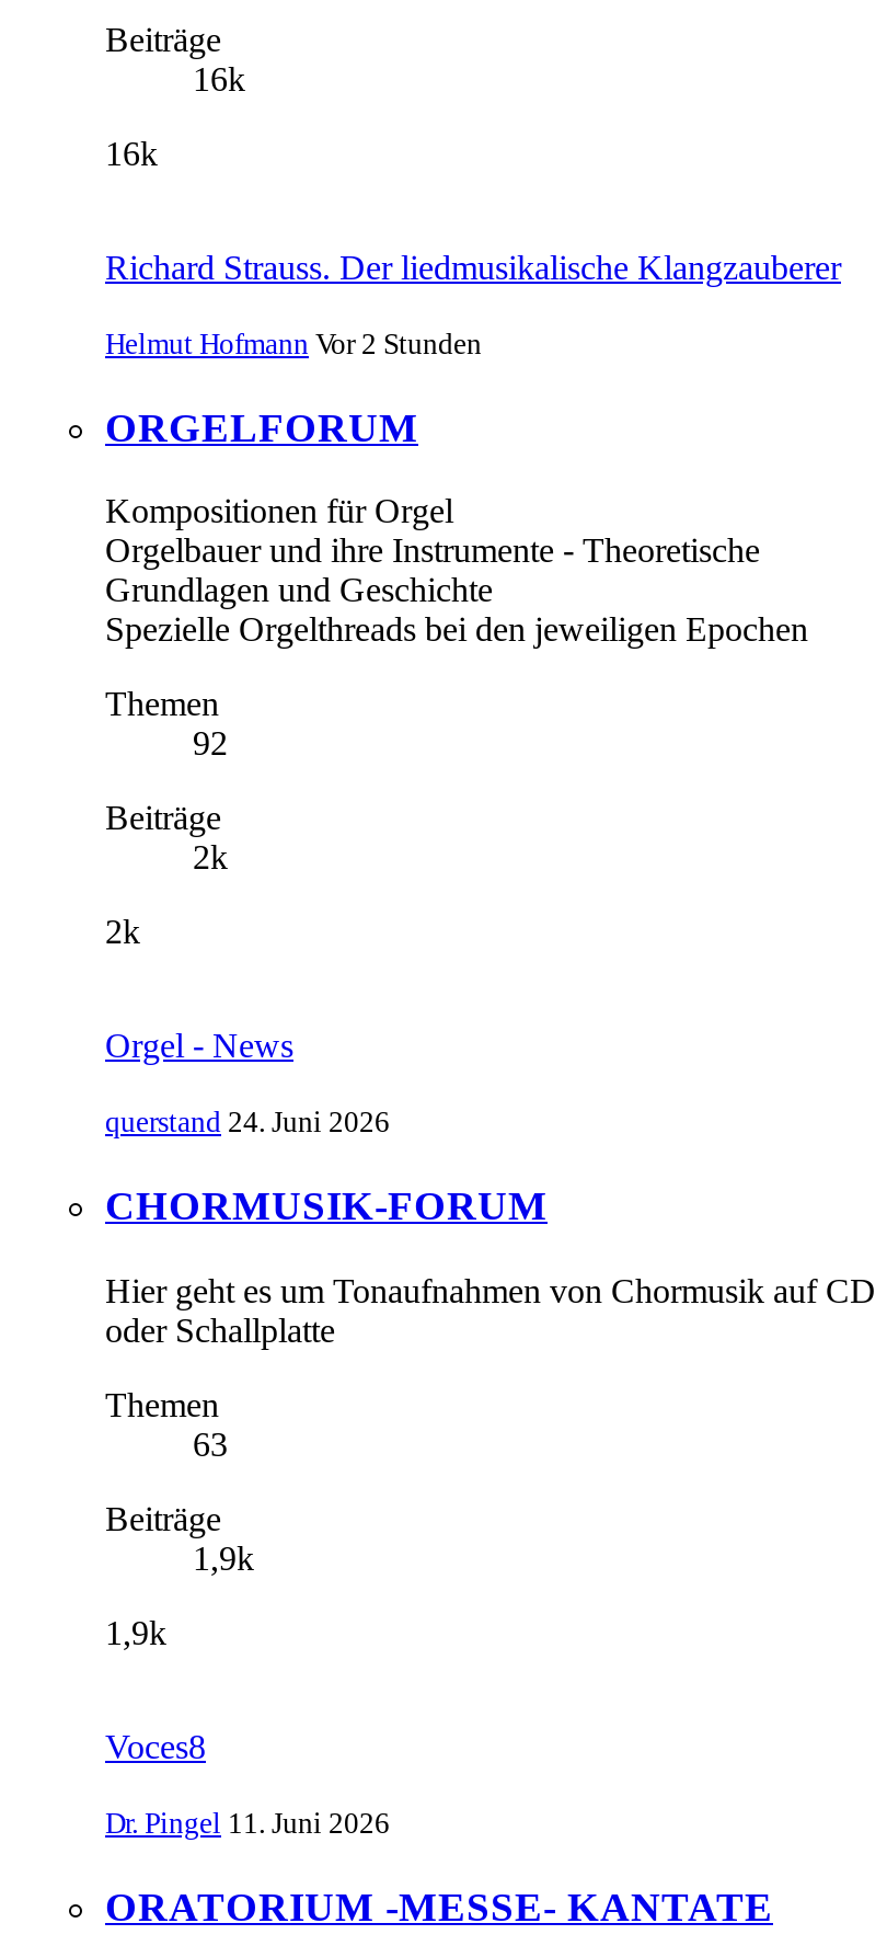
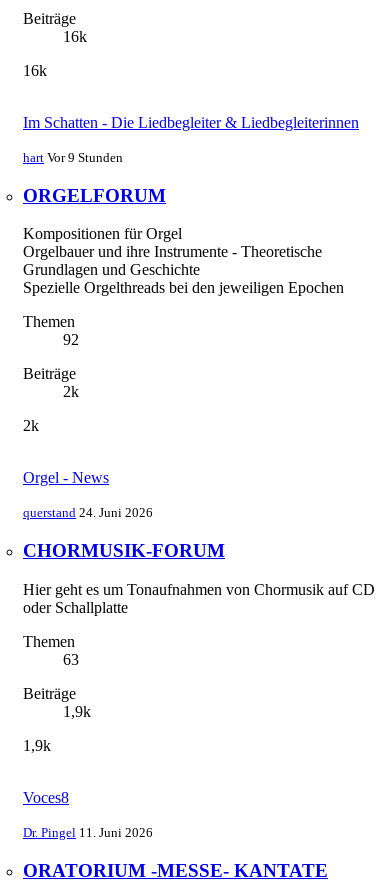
- Richard Strauss. Der liedmusikalische Klangzauberer
+ Im Schatten - Die Liedbegleiter & Liedbegleiterinnen

- Helmut Hofmann Vor 2 Stunden
+ hart Vor 9 Stunden
